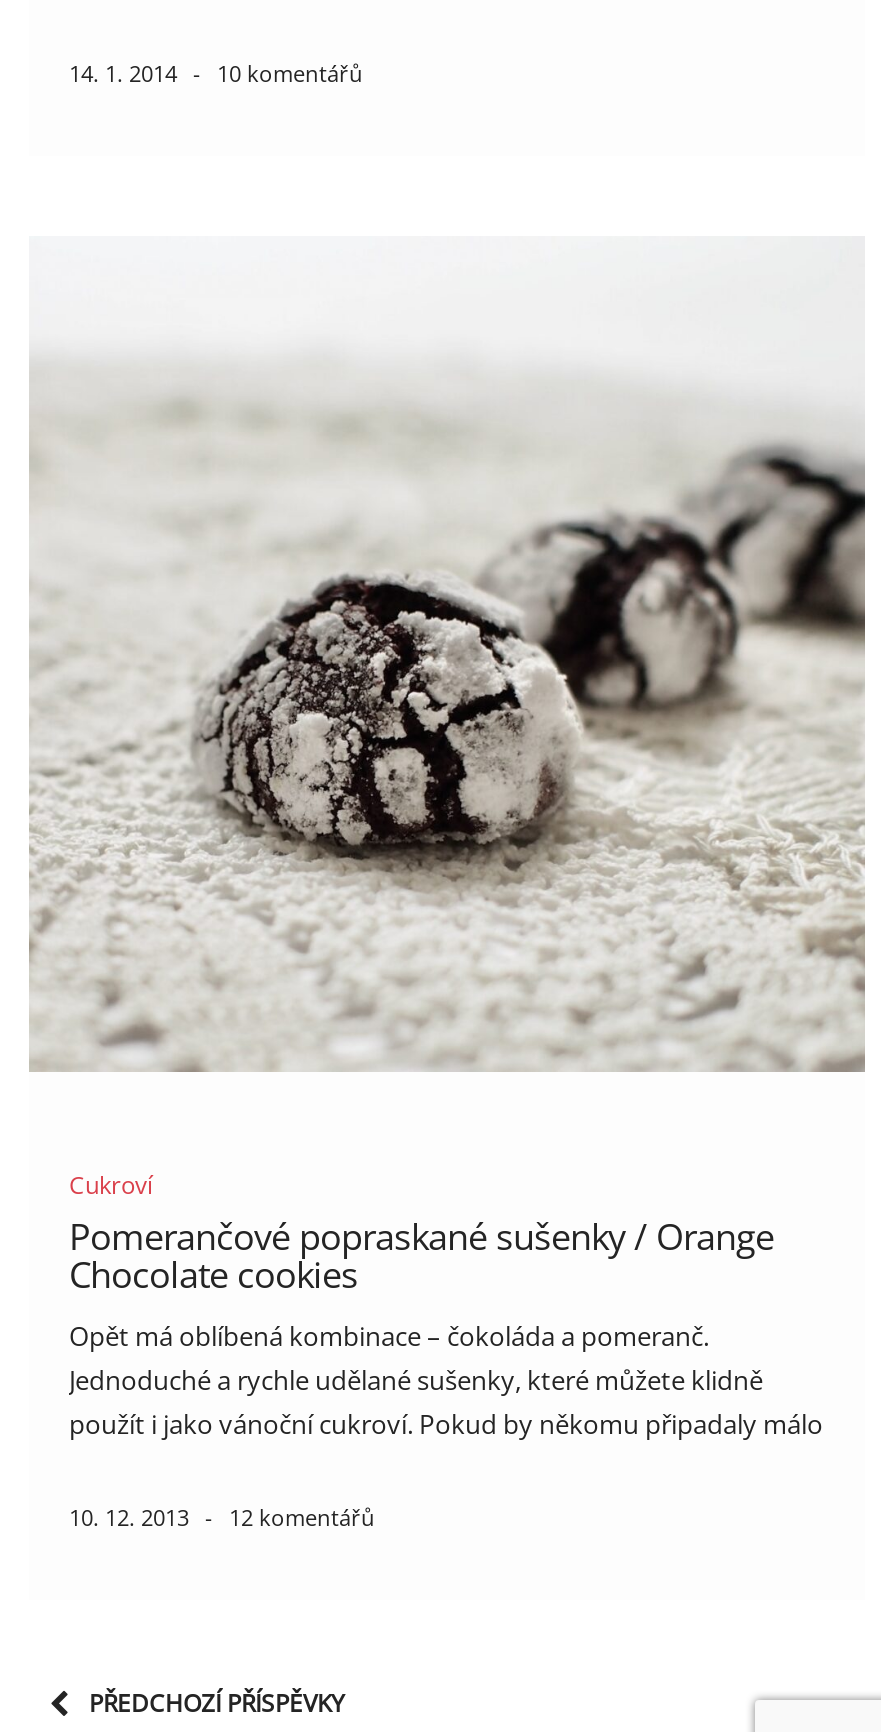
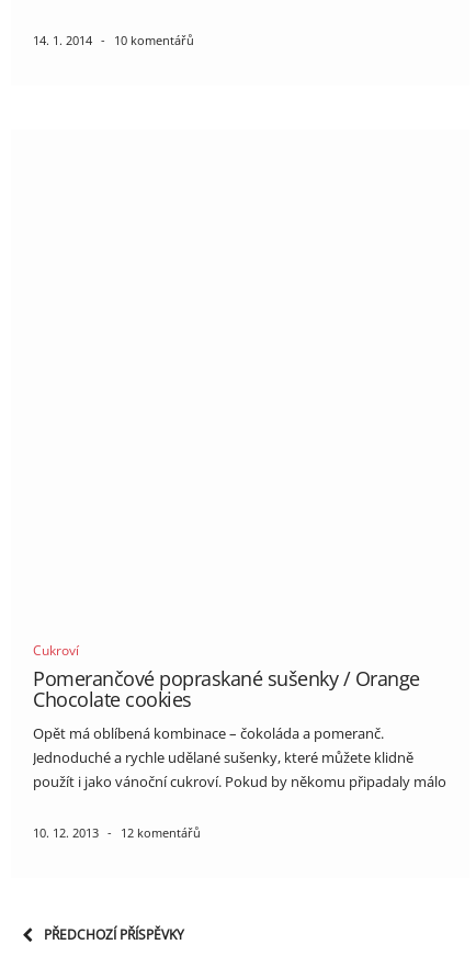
- [image]
